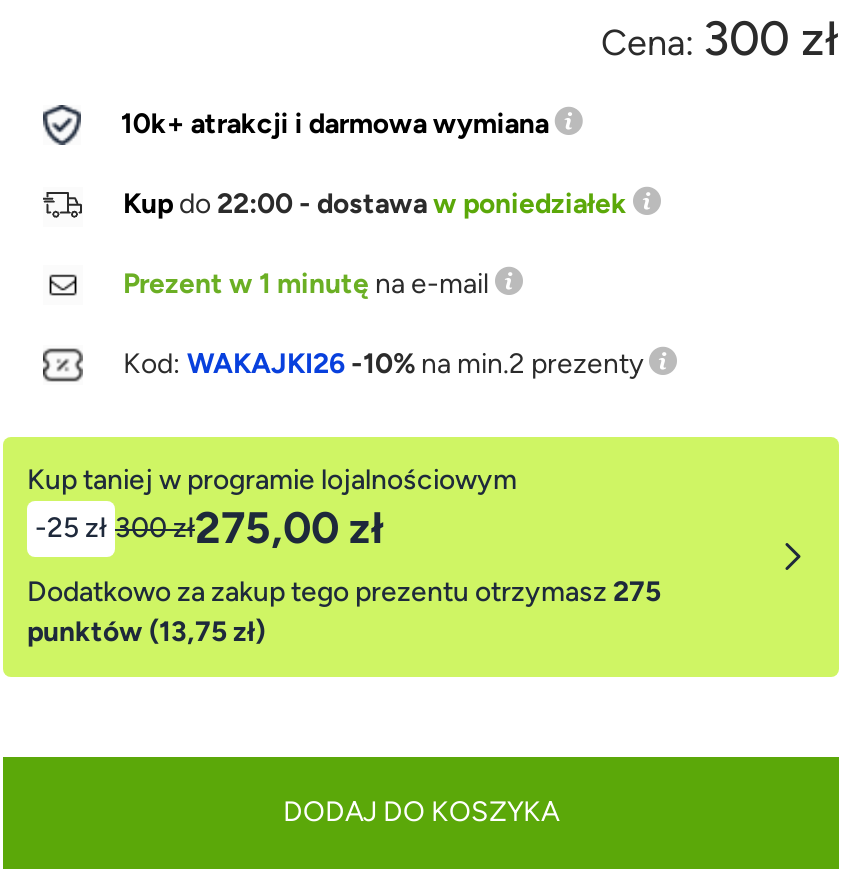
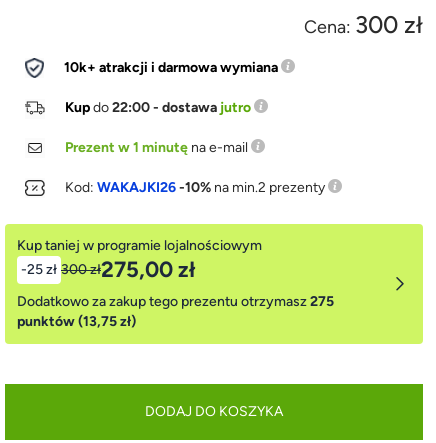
- Kup do 22:00 - dostawa w poniedziałek
+ Kup do 22:00 - dostawa jutro
